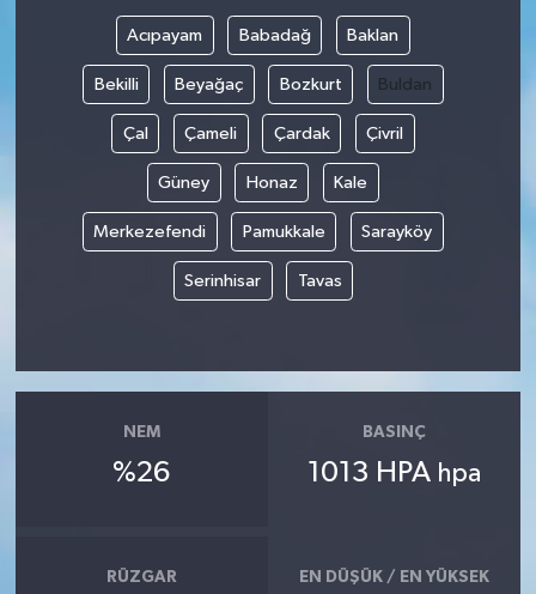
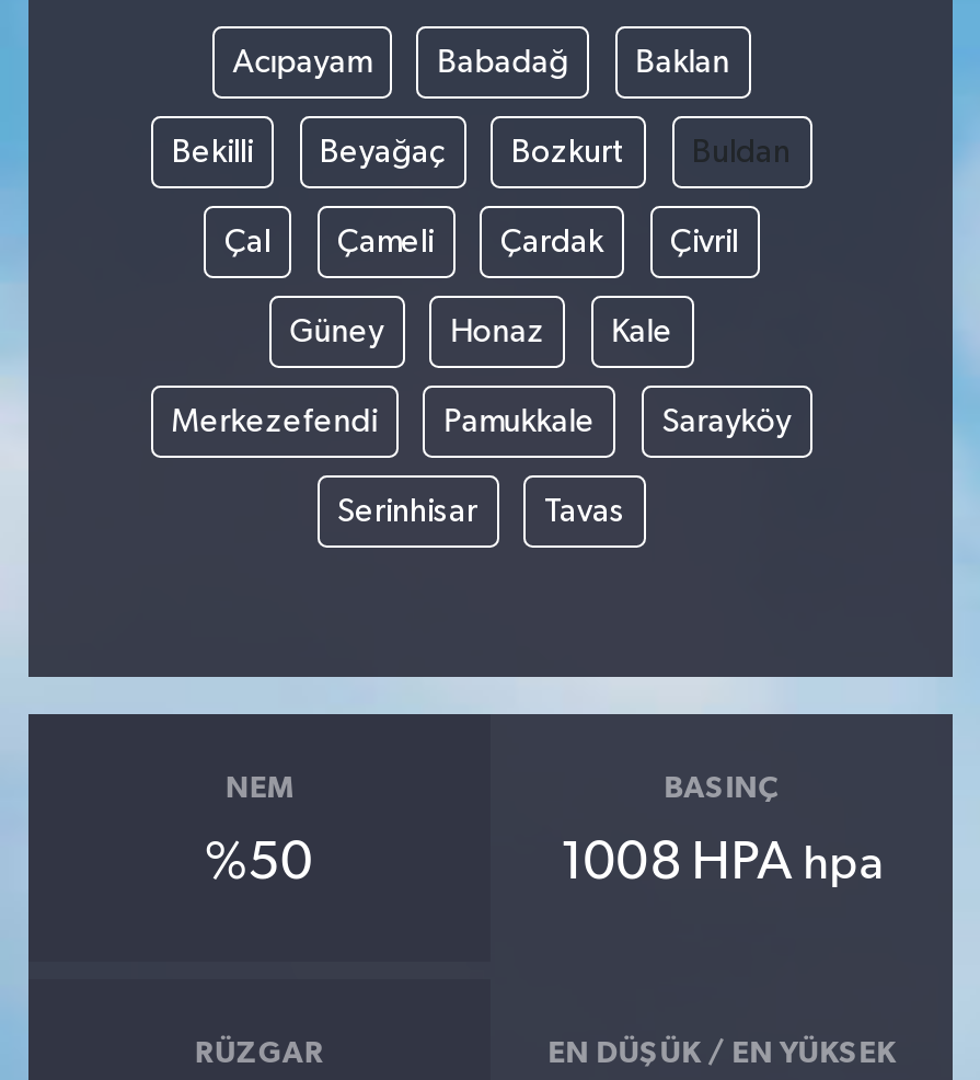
- %26
+ %50

- 1013 HPA hpa
+ 1008 HPA hpa
